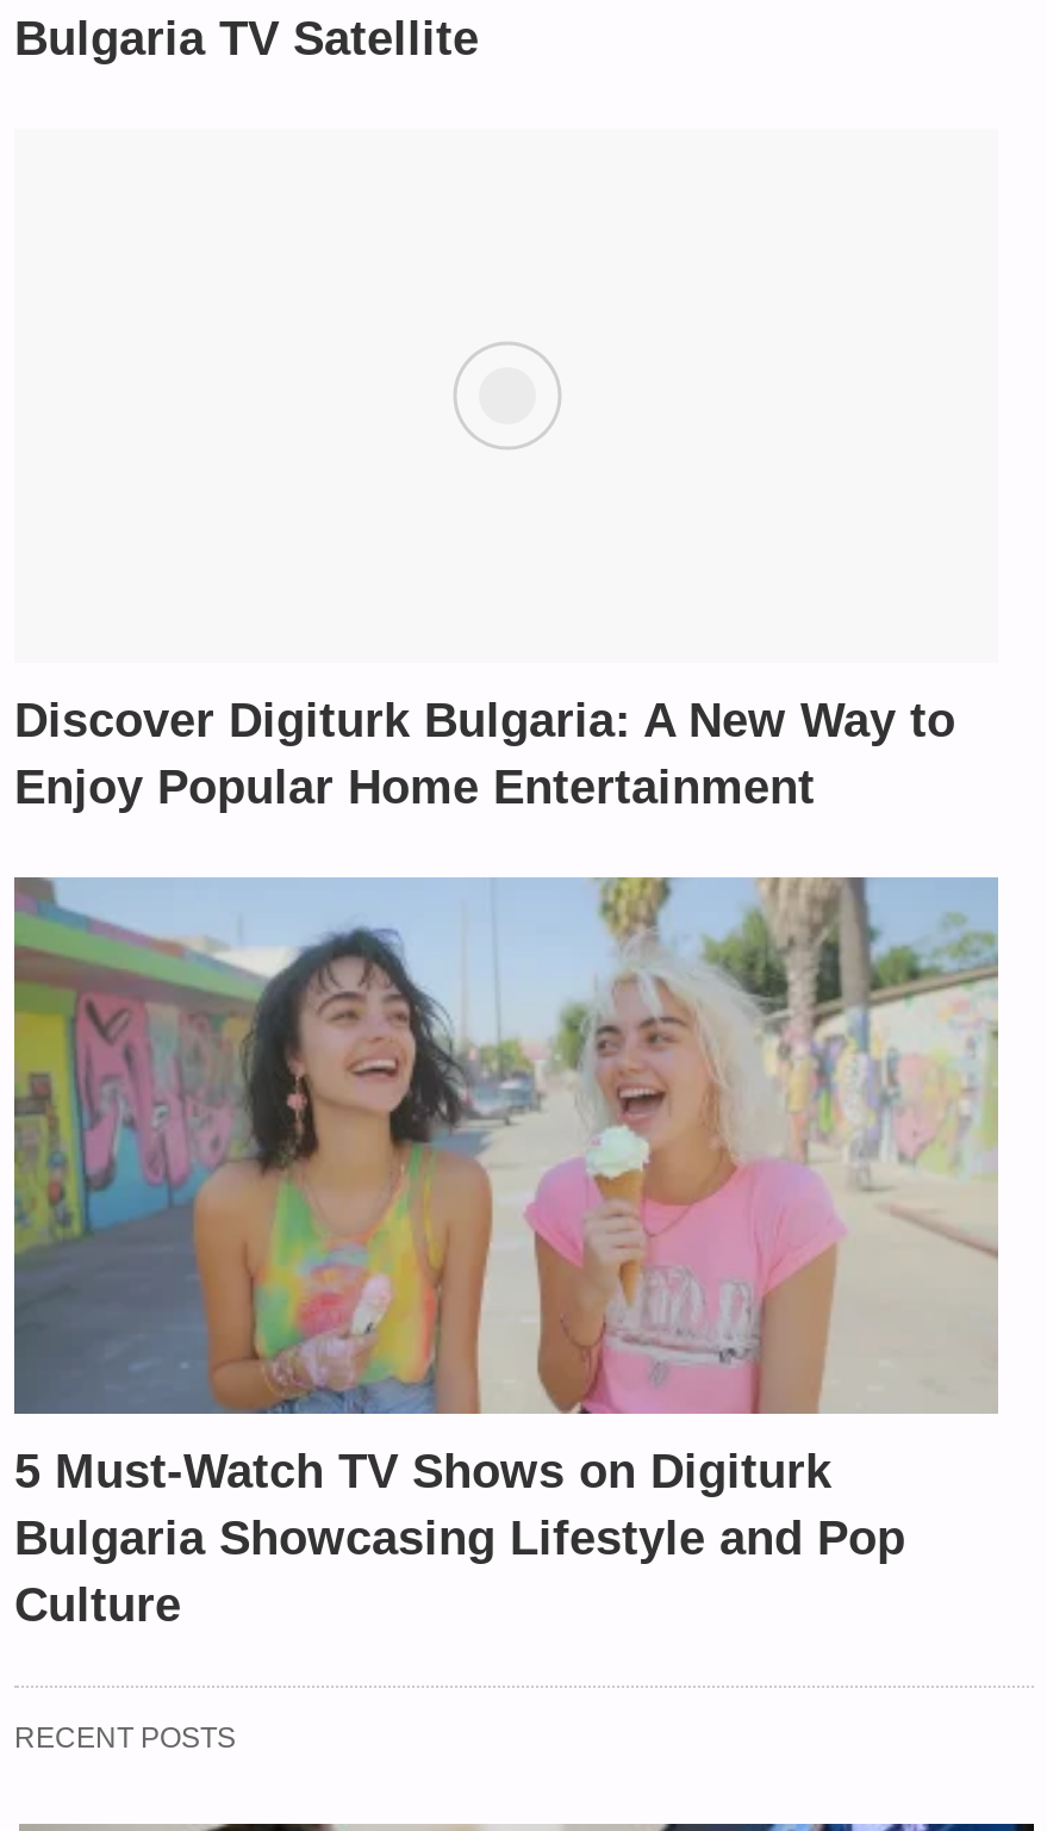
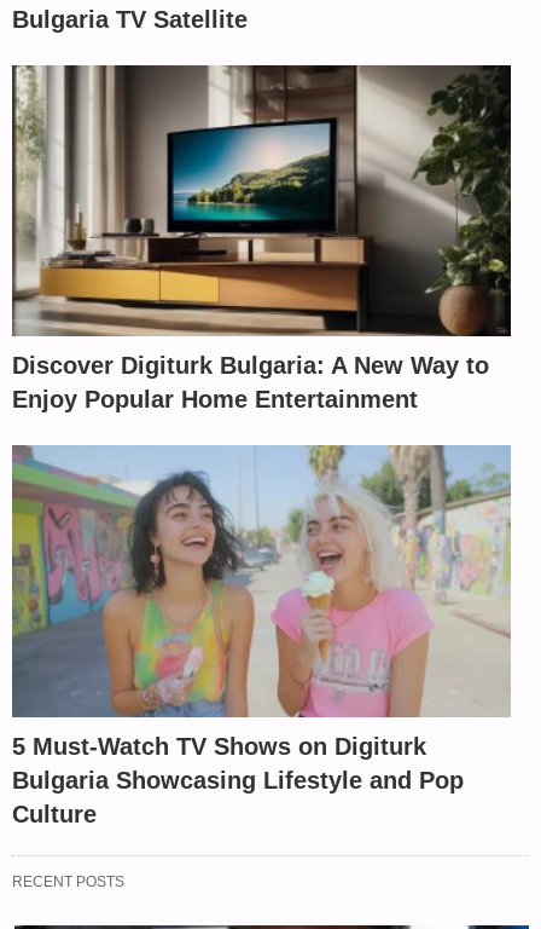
+ [image]
